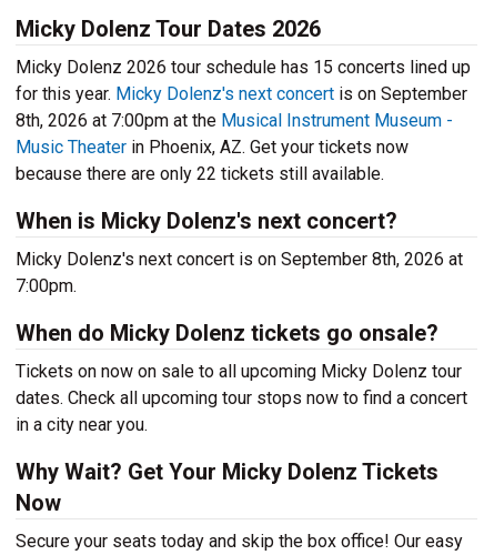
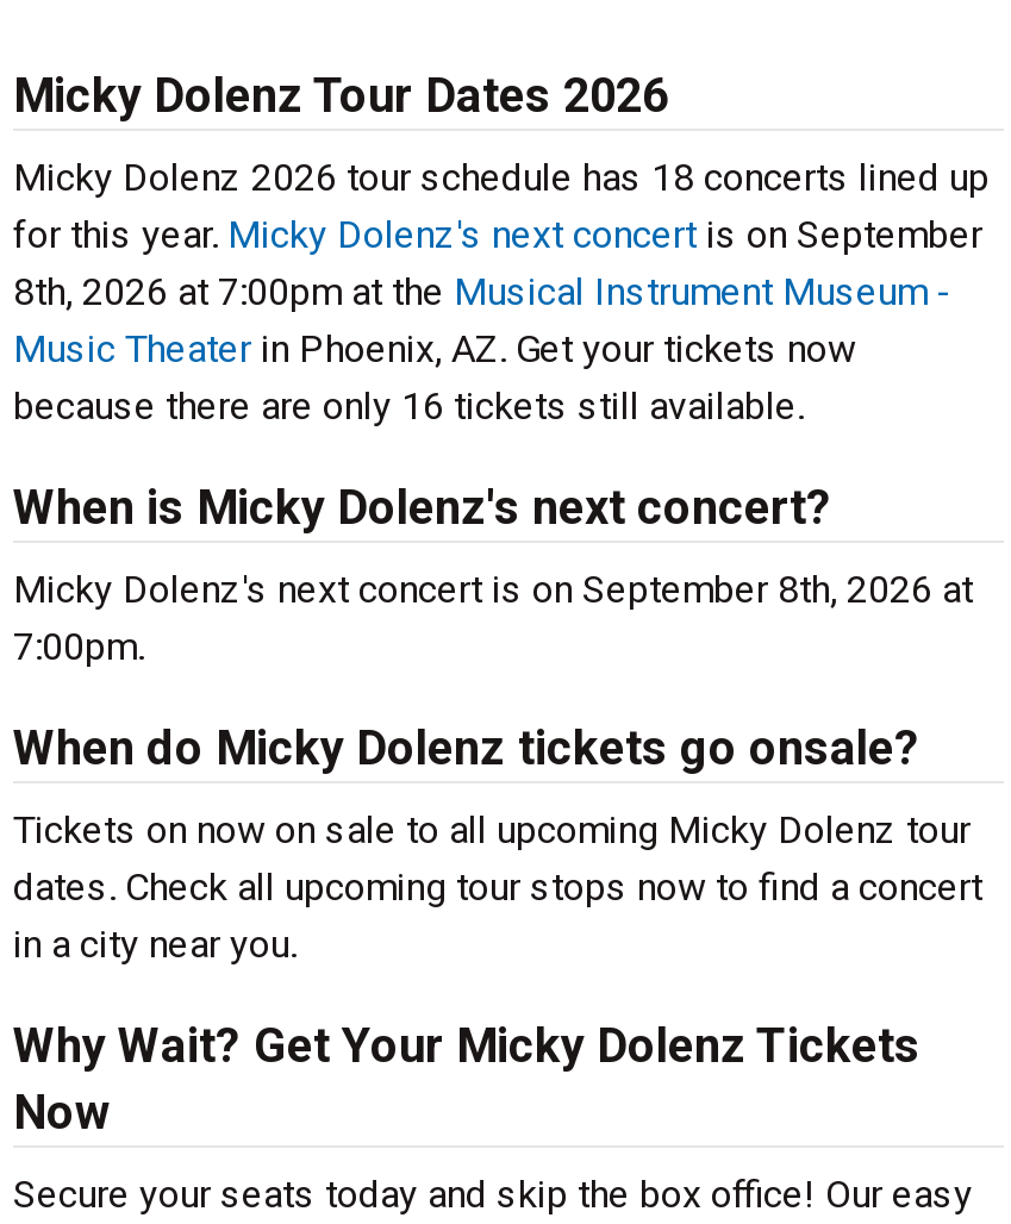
- Micky Dolenz 2026 tour schedule has 15 concerts lined up
+ Micky Dolenz 2026 tour schedule has 18 concerts lined up

- because there are only 22 tickets still available.
+ because there are only 16 tickets still available.
